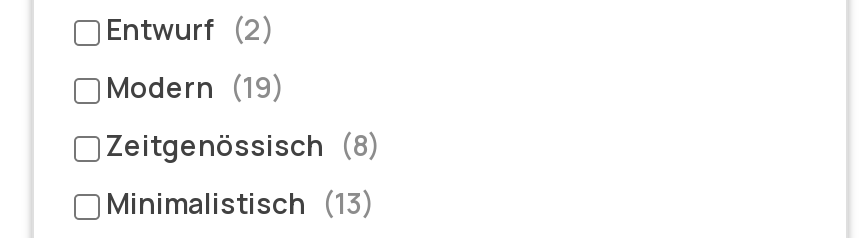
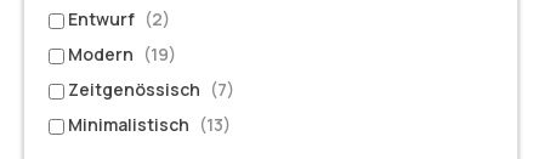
- Zeitgenössisch (8)
+ Zeitgenössisch (7)
